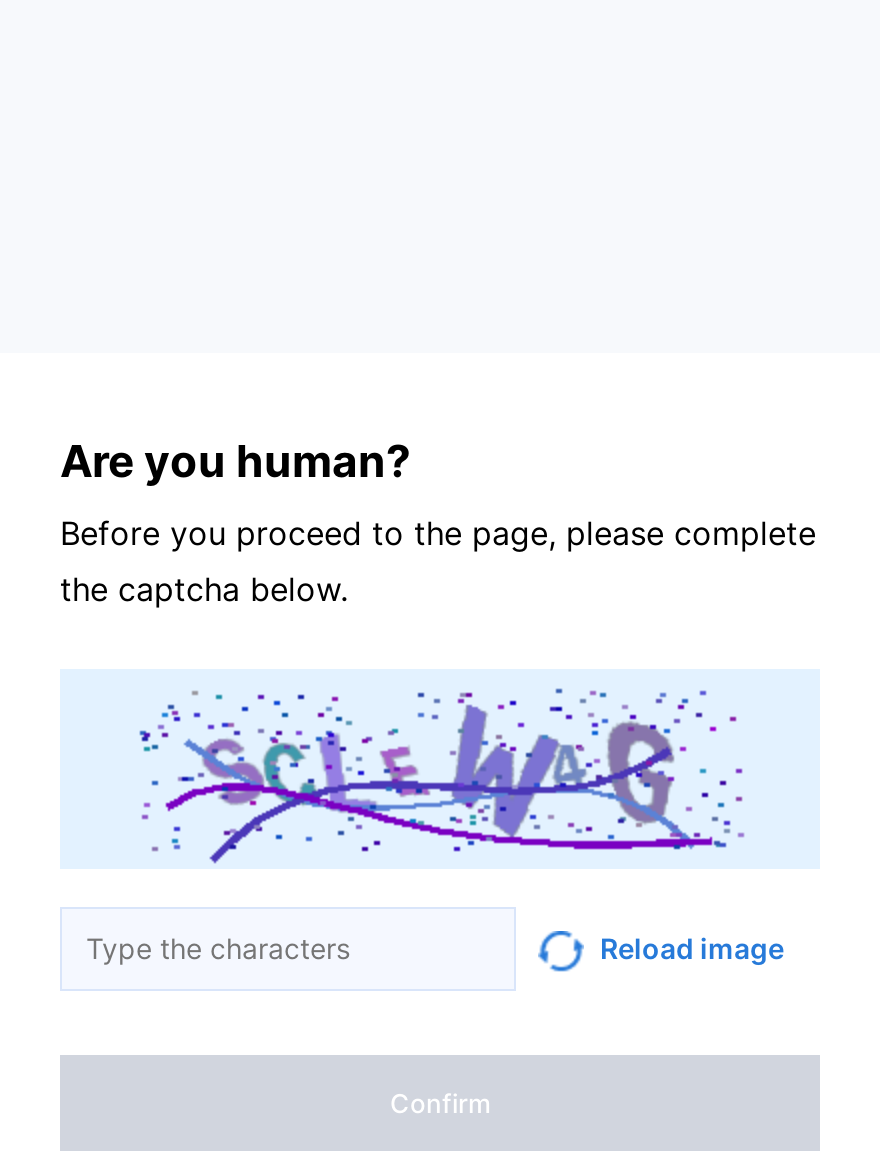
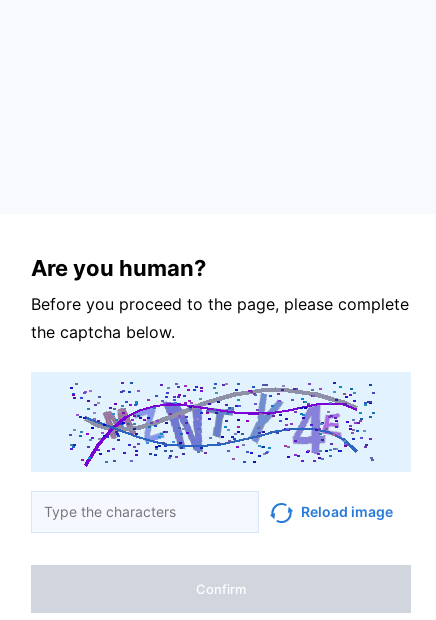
- [image]
+ [image]
